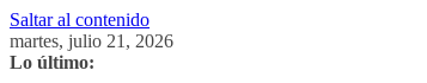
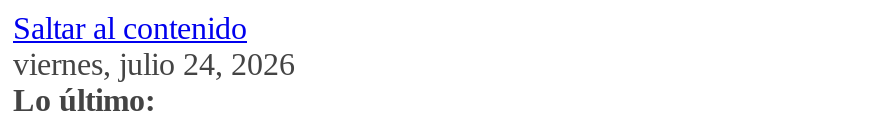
- martes, julio 21, 2026
+ viernes, julio 24, 2026
